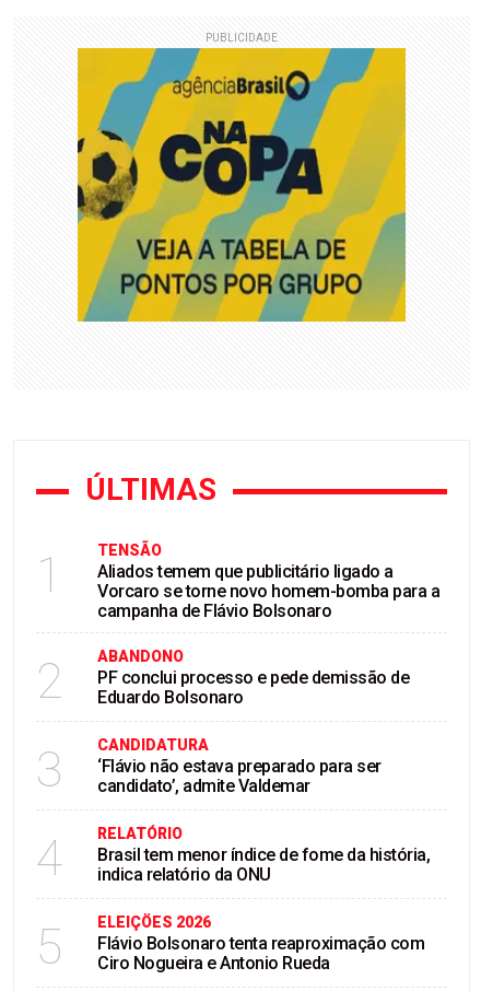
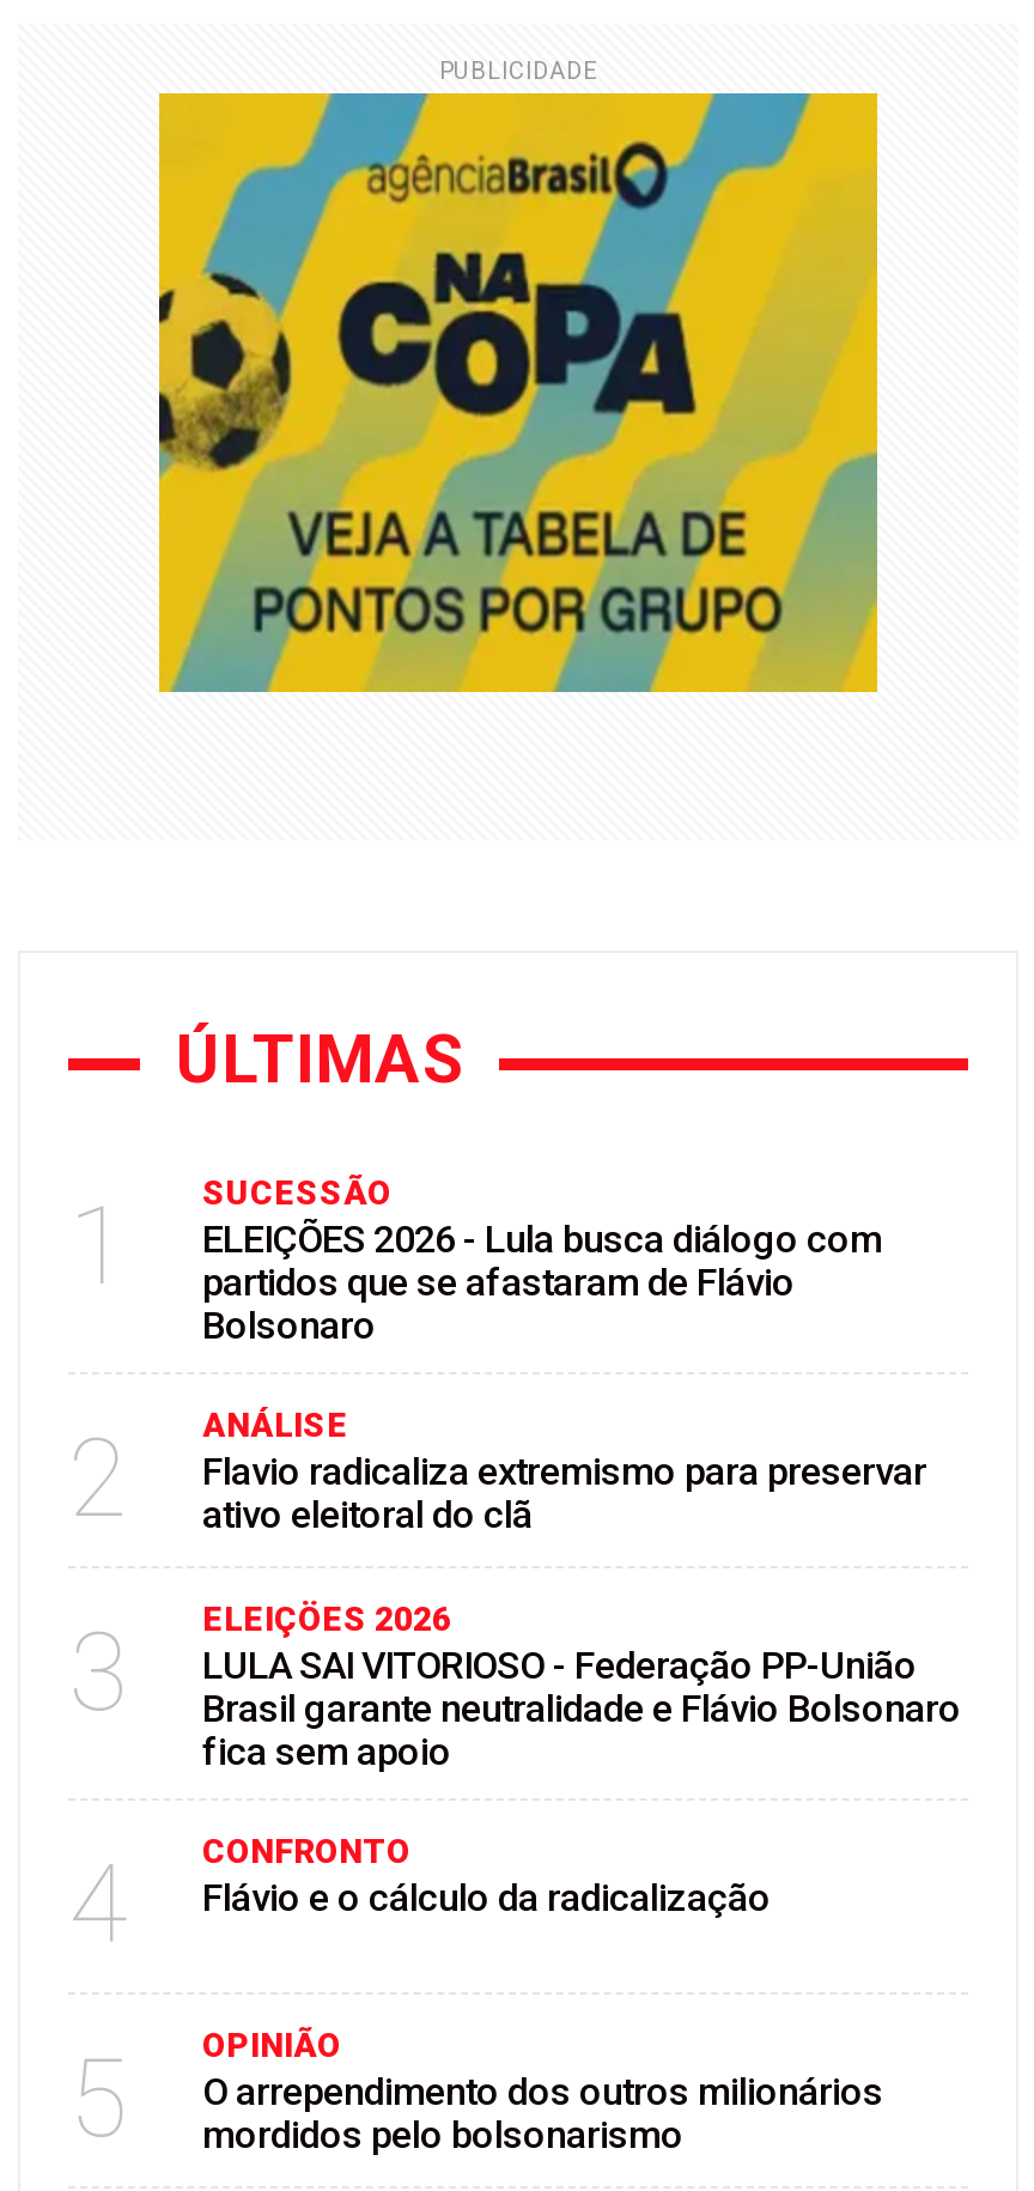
- TENSÃO
- Aliados temem que publicitário ligado a
- Vorcaro se torne novo homem-bomba para a
- campanha de Flávio Bolsonaro
+ SUCESSÃO
+ ELEIÇÕES 2026 - Lula busca diálogo com
+ partidos que se afastaram de Flávio
+ Bolsonaro

- ABANDONO
- PF conclui processo e pede demissão de
- Eduardo Bolsonaro
+ ANÁLISE
+ Flavio radicaliza extremismo para preservar
+ ativo eleitoral do clã

- CANDIDATURA
- ‘Flávio não estava preparado para ser
- candidato’, admite Valdemar
+ ELEIÇÖES 2026
+ LULA SAI VITORIOSO - Federação PP-União
+ Brasil garante neutralidade e Flávio Bolsonaro
+ fica sem apoio

- RELATÓRIO
- Brasil tem menor índice de fome da história,
- indica relatório da ONU
+ CONFRONTO
+ Flávio e o cálculo da radicalização

- ELEIÇÖES 2026
- Flávio Bolsonaro tenta reaproximação com
- Ciro Nogueira e Antonio Rueda
+ OPINIÃO
+ O arrependimento dos outros milionários
+ mordidos pelo bolsonarismo
